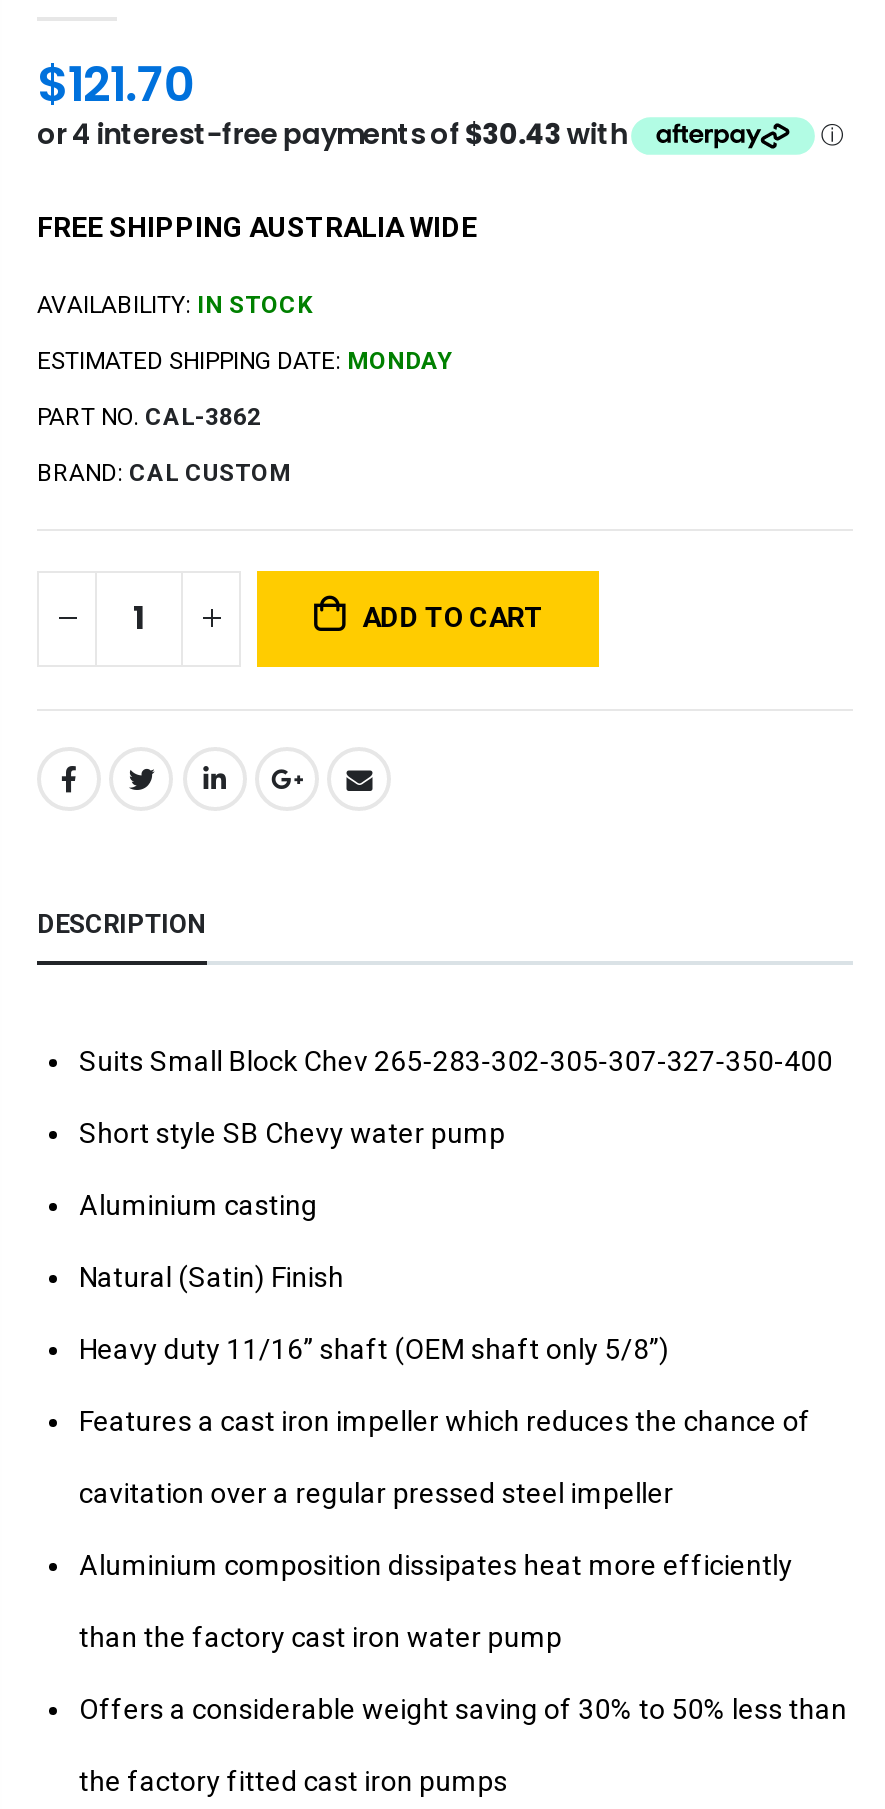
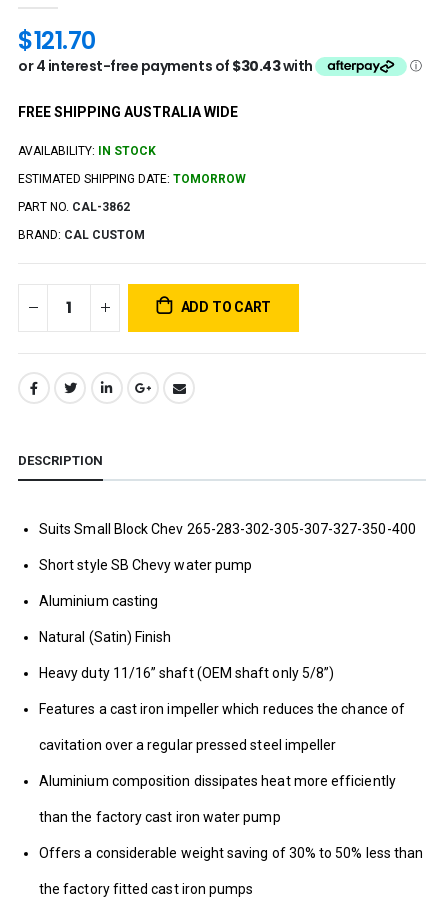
- ESTIMATED SHIPPING DATE: MONDAY
+ ESTIMATED SHIPPING DATE: TOMORROW
